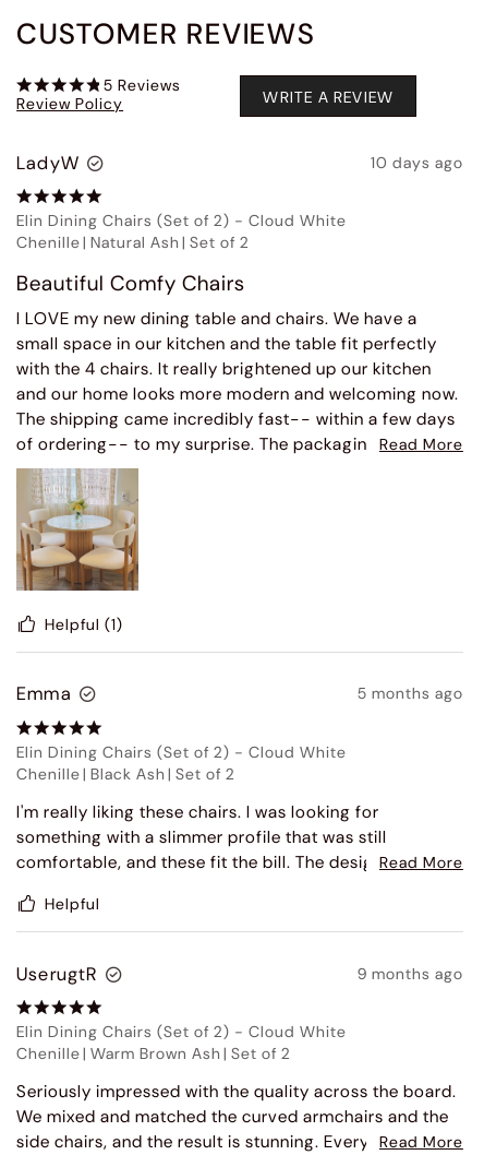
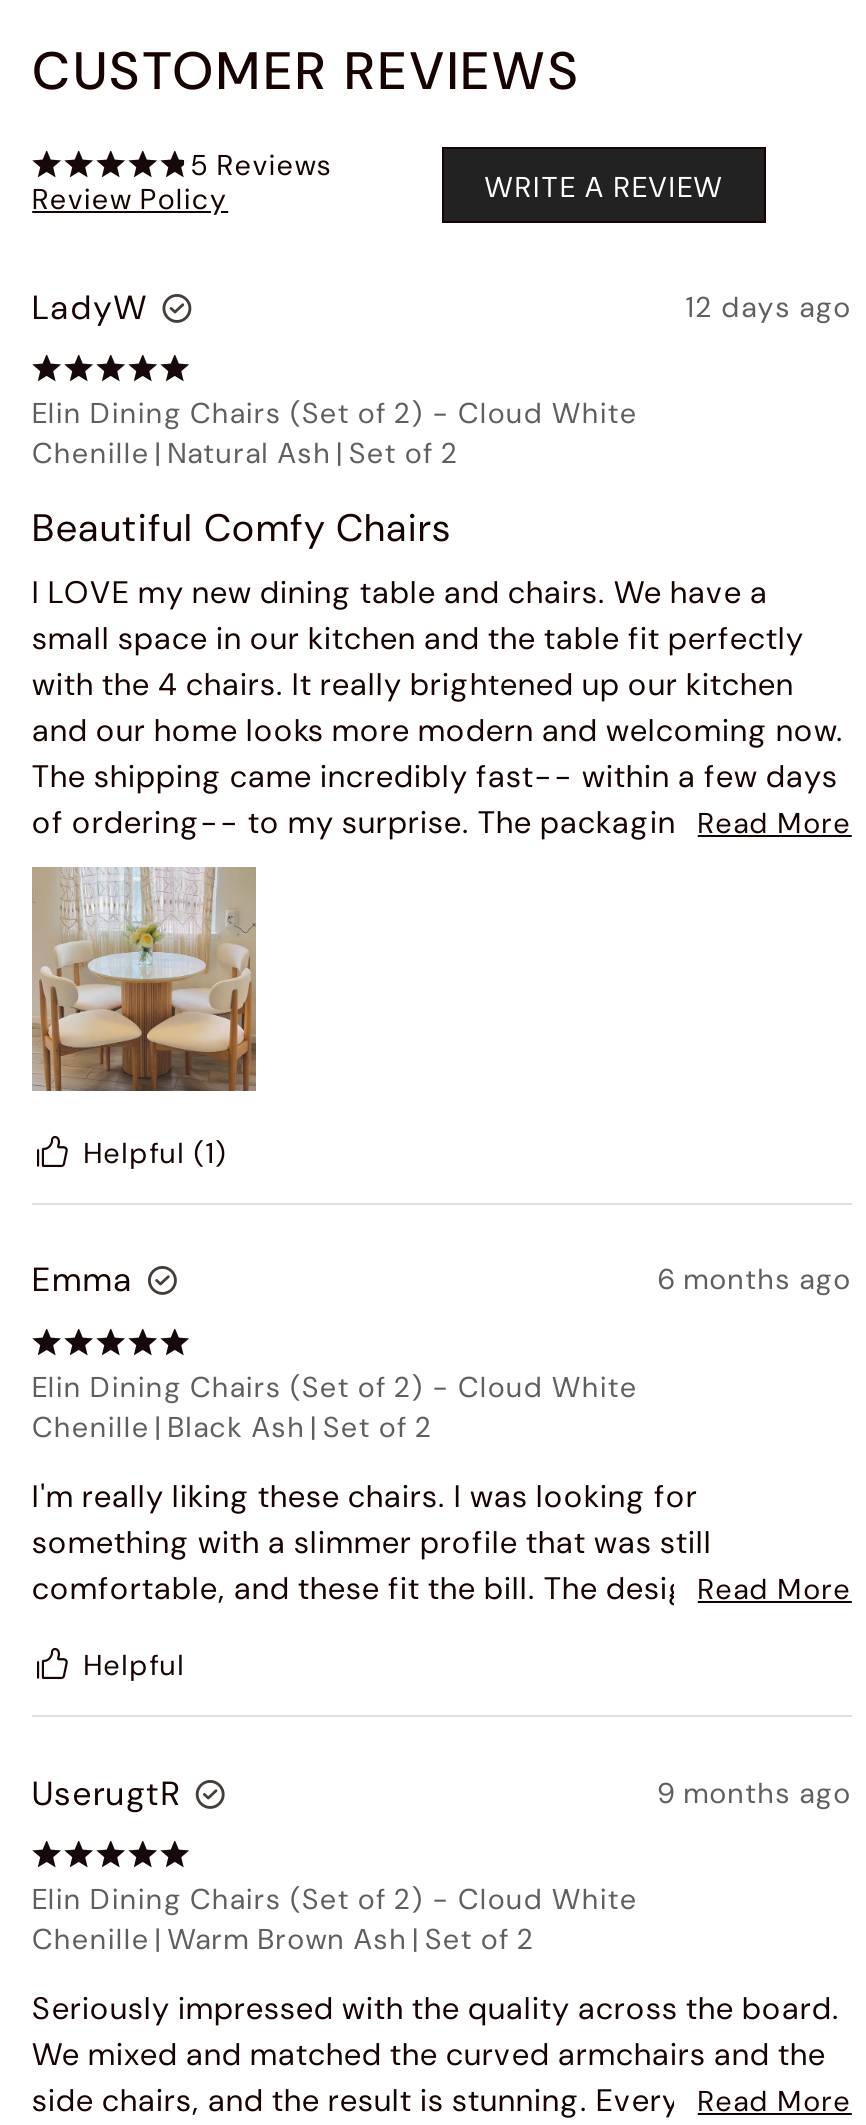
- 10 days ago
+ 12 days ago

- 5 months ago
+ 6 months ago
